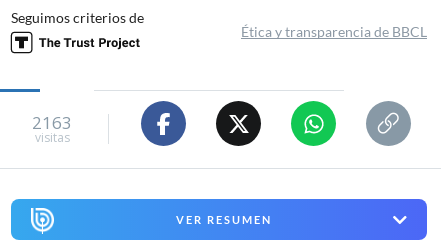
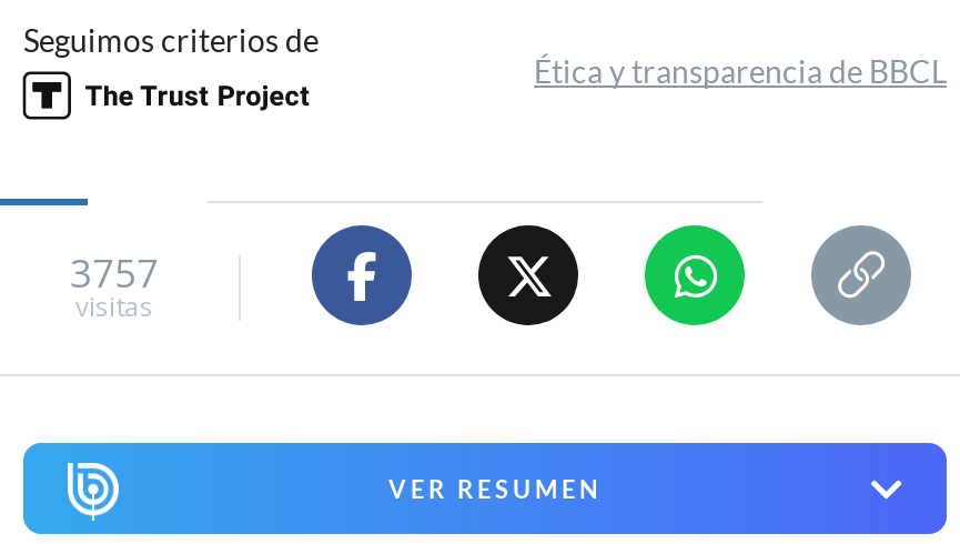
- 2163
+ 3757
